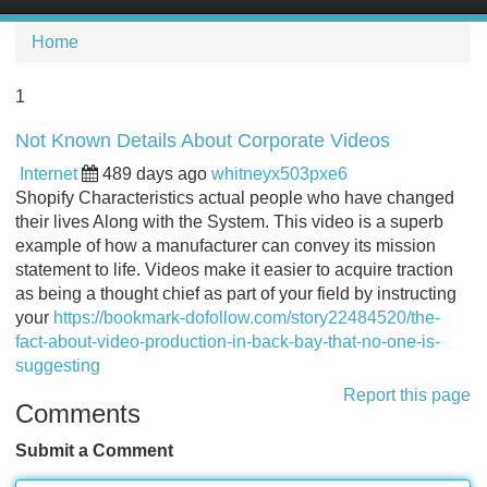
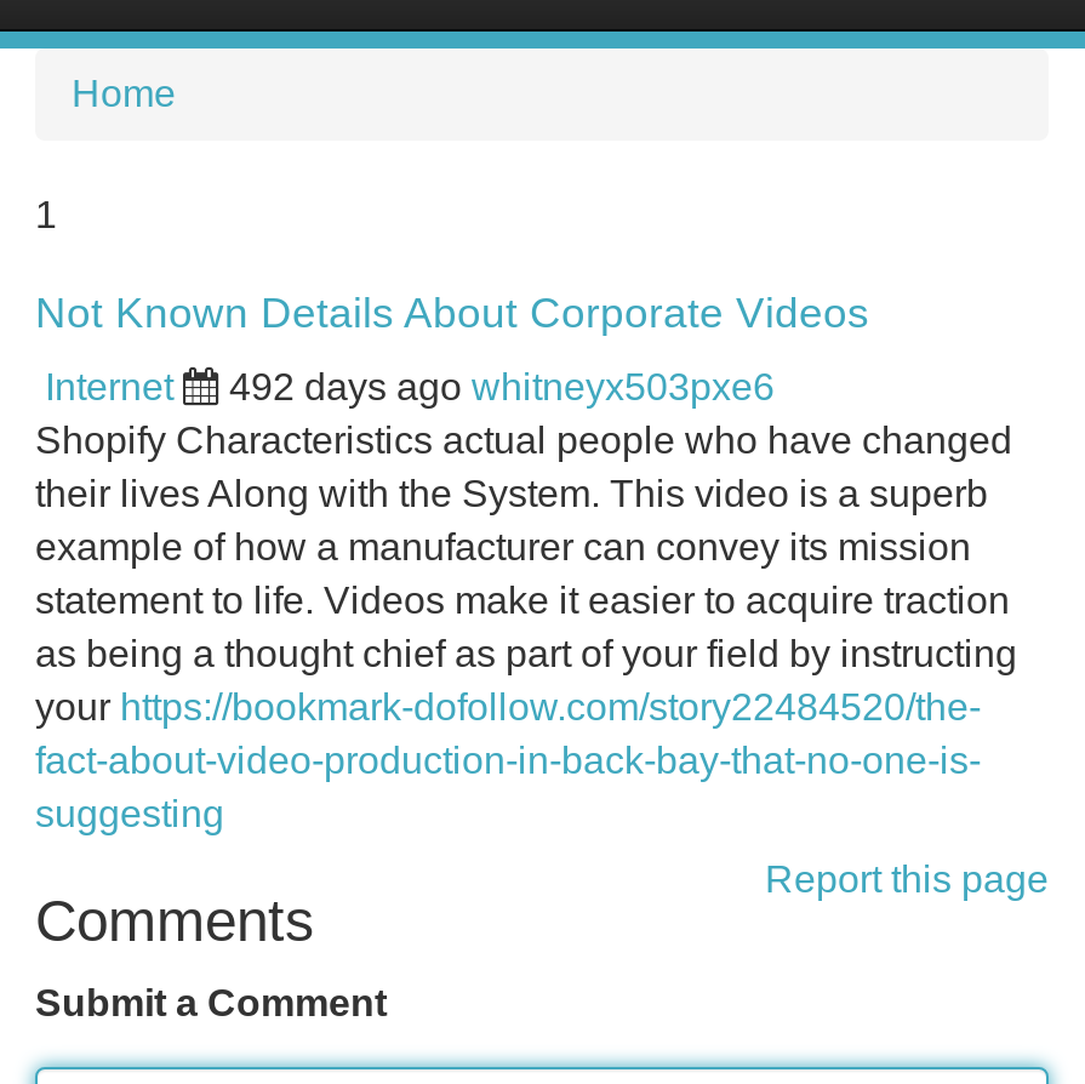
- 489 days ago whitneyx503pxe6
+ 492 days ago whitneyx503pxe6
